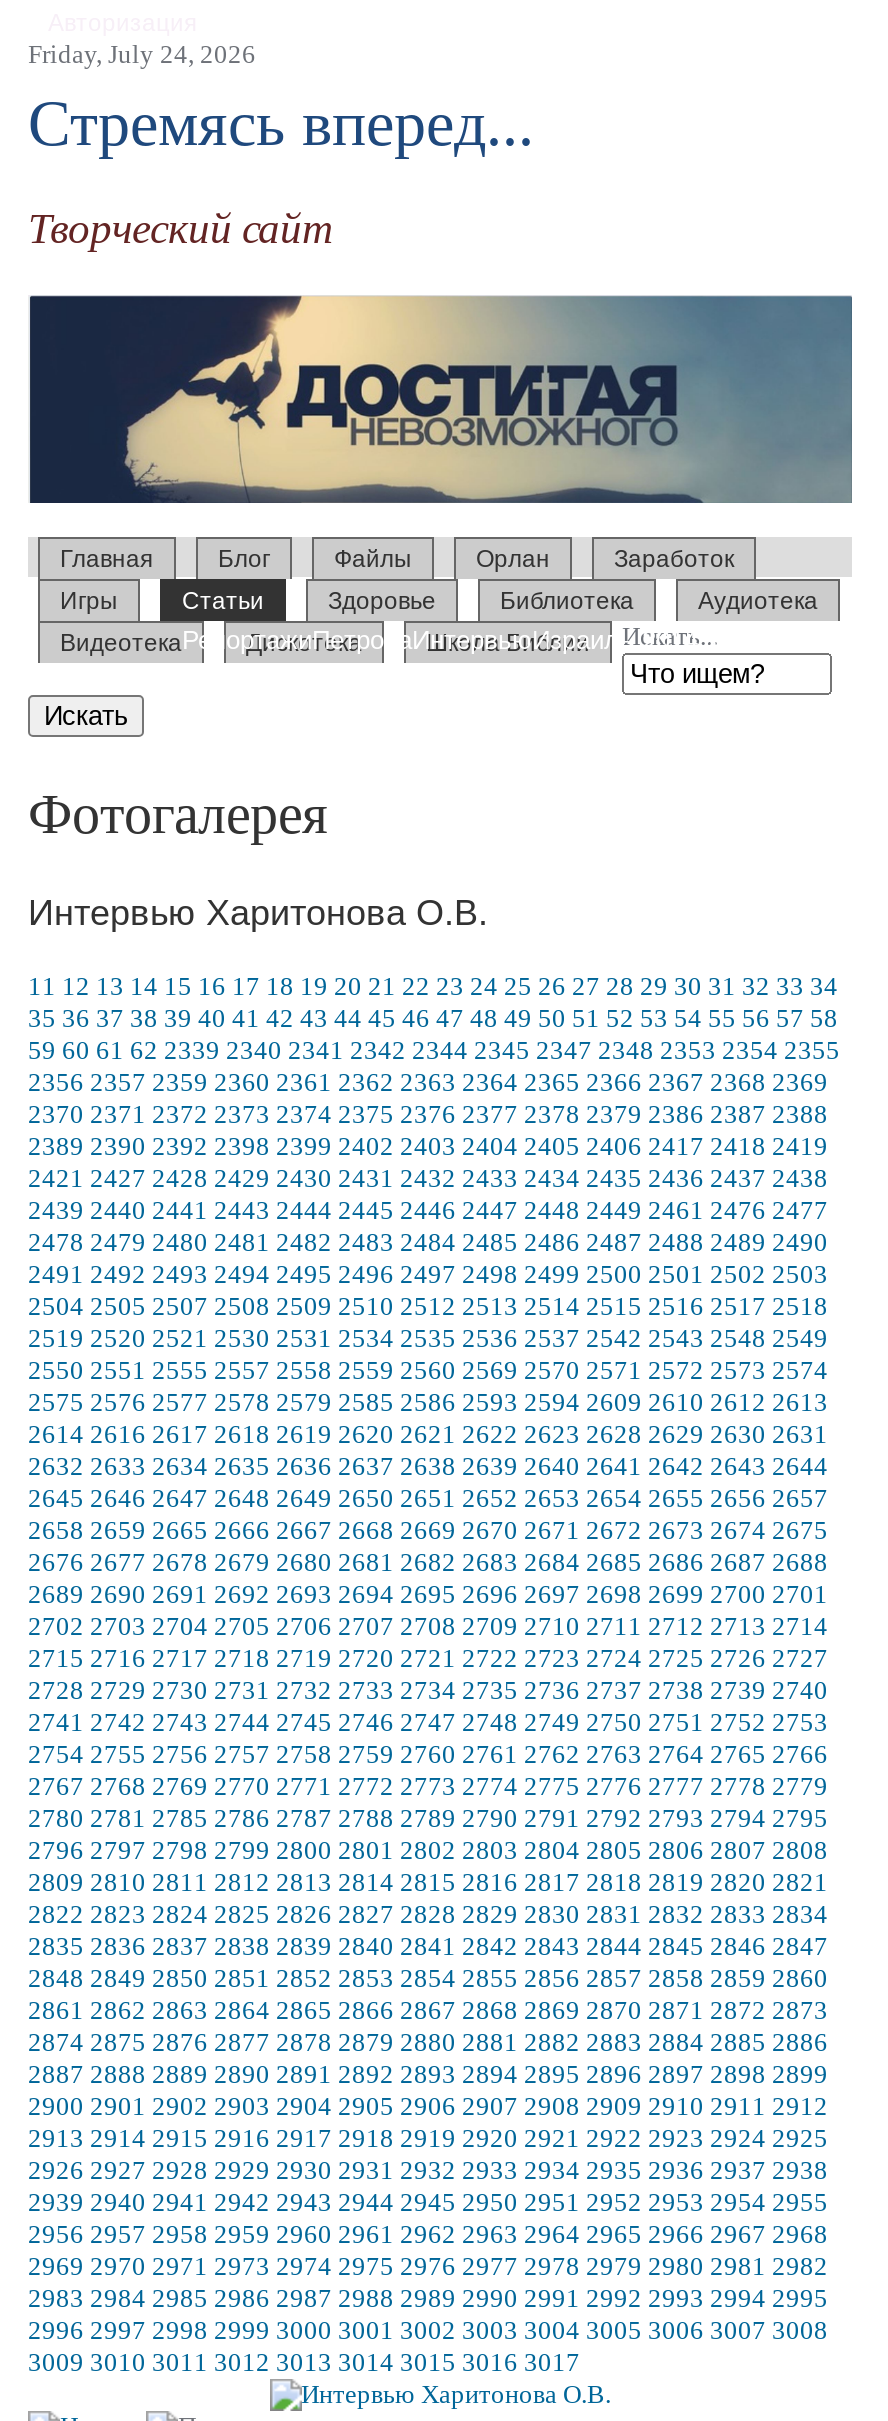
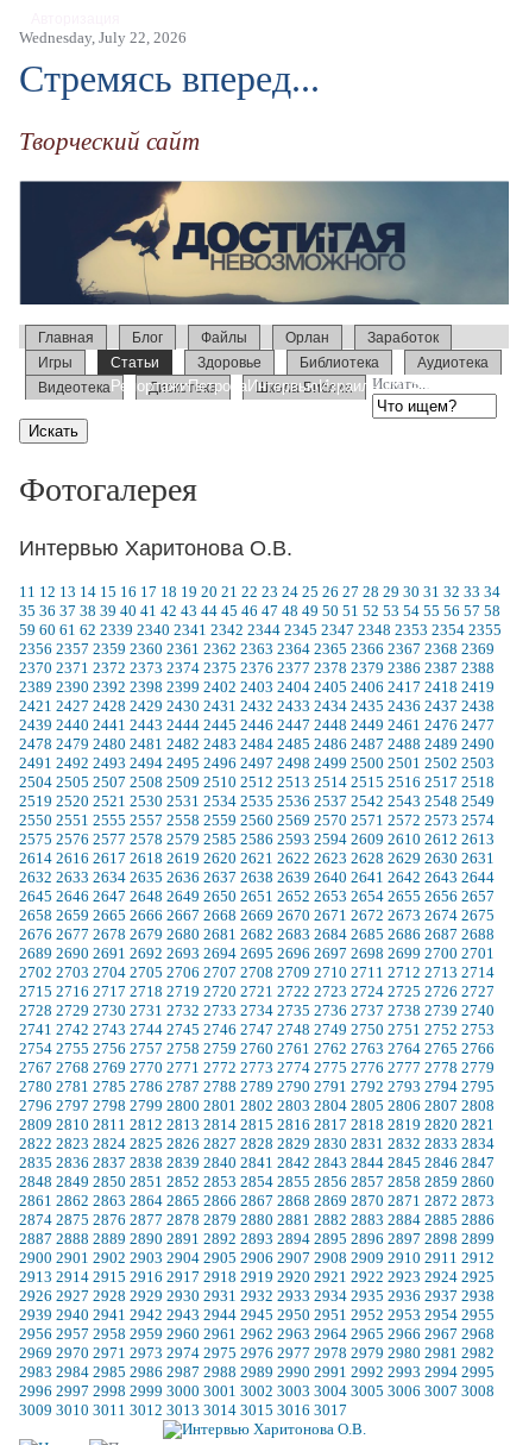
- Friday, July 24, 2026
+ Wednesday, July 22, 2026
